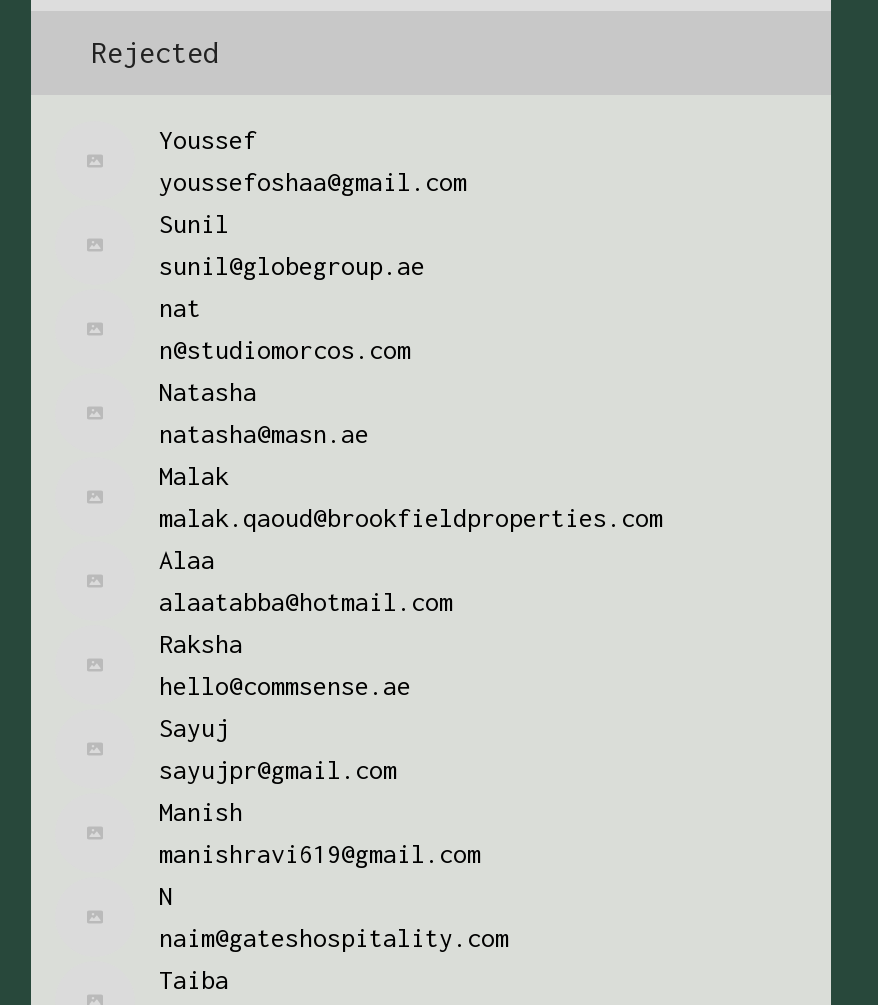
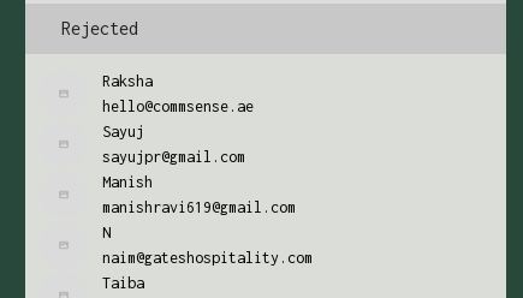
- Youssef
- youssefoshaa@gmail.com
- Sunil
- sunil@globegroup.ae
- nat
- n@studiomorcos.com
- Natasha
- natasha@masn.ae
- Malak
- malak.qaoud@brookfieldproperties.com
- Alaa
- alaatabba@hotmail.com
